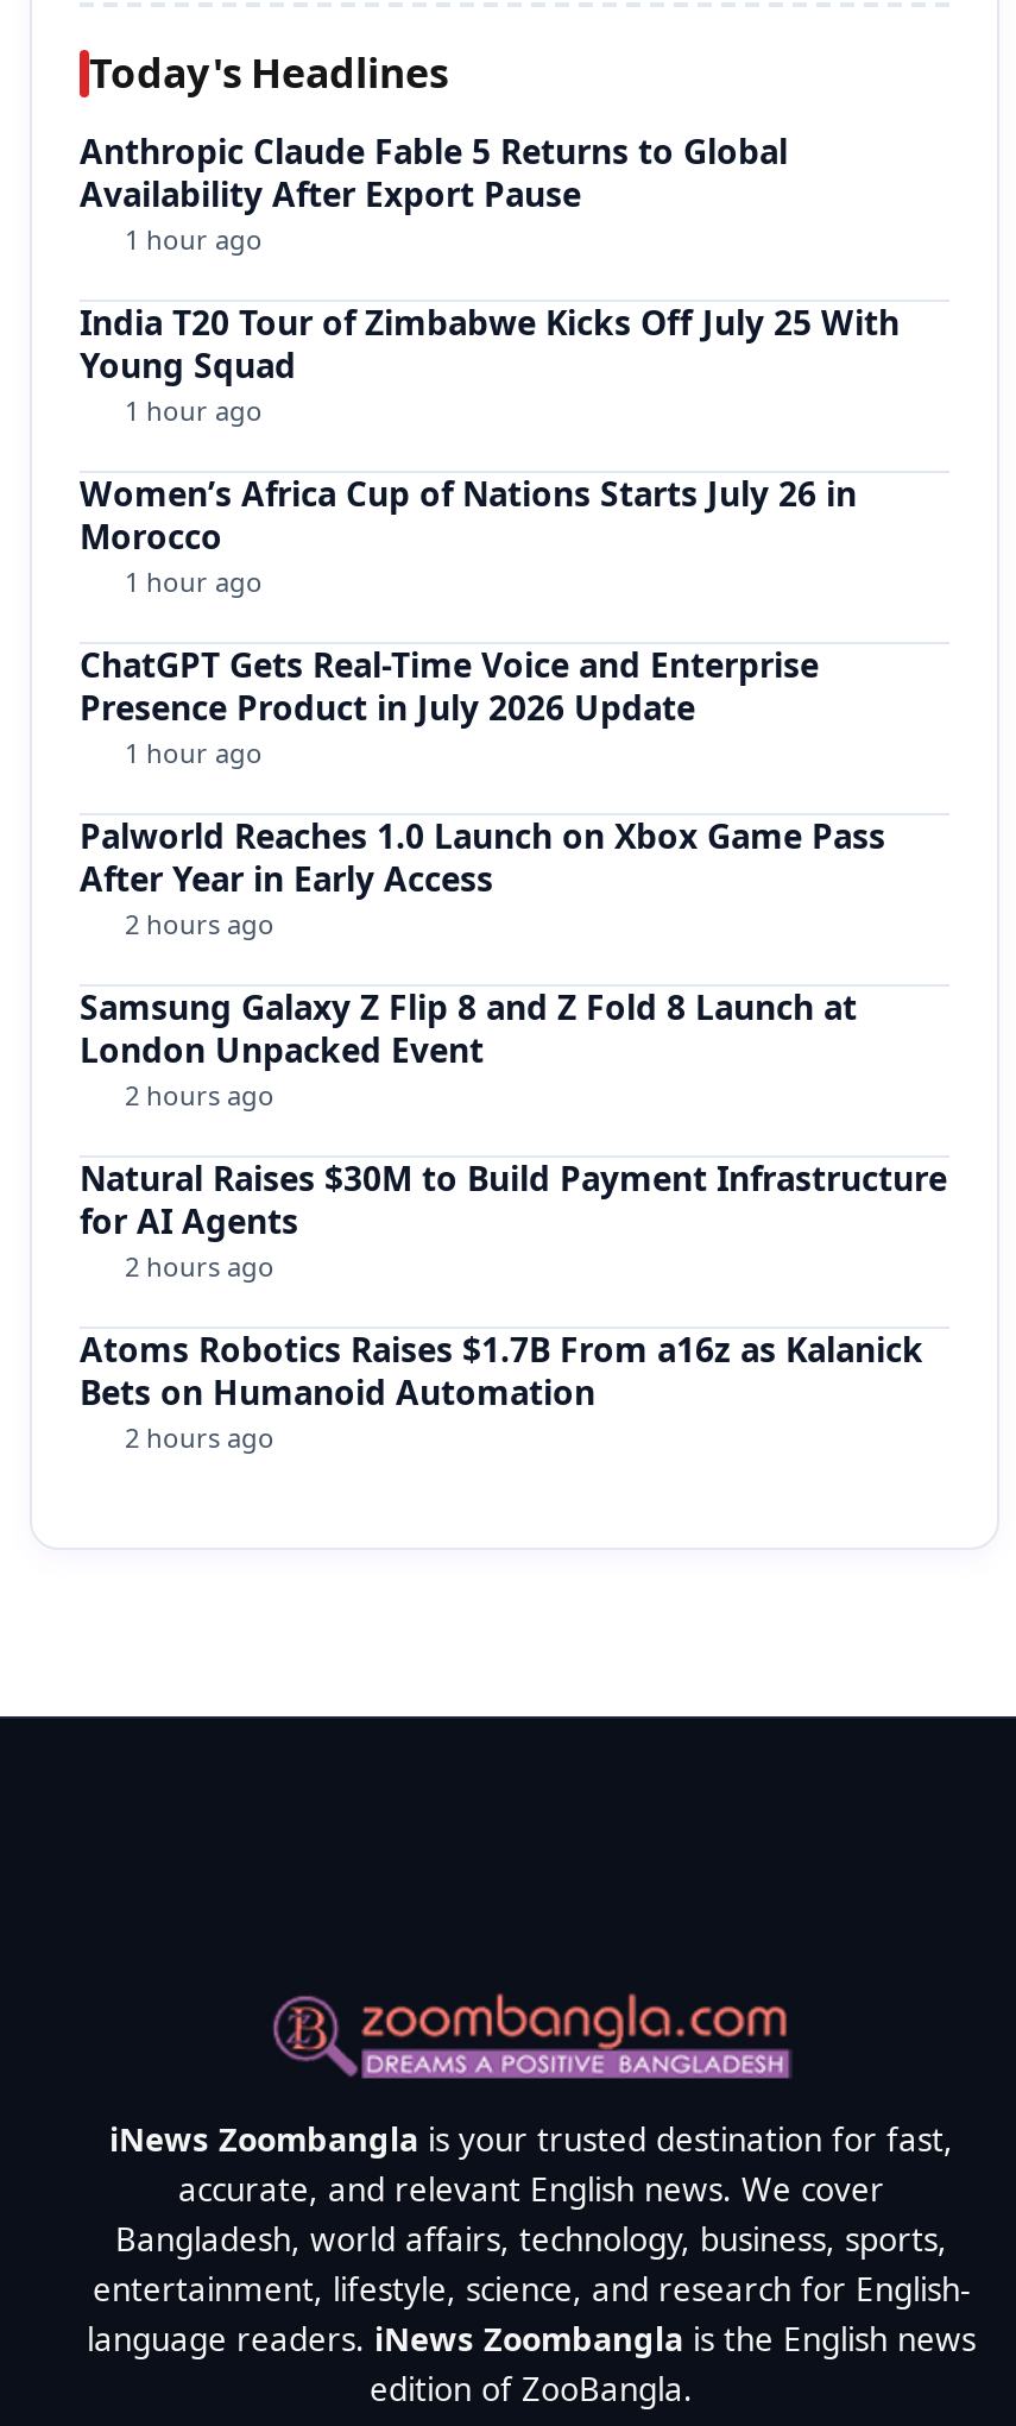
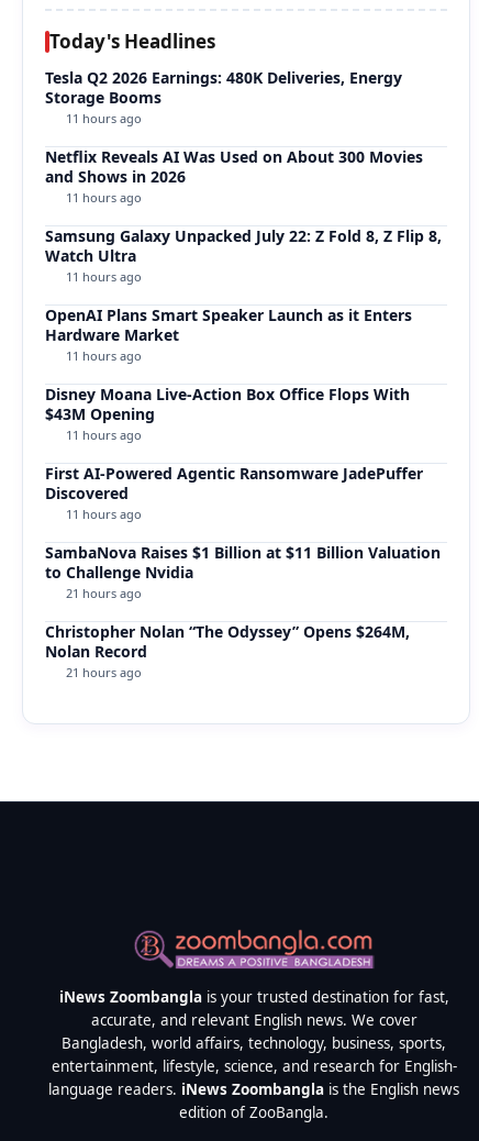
- Anthropic Claude Fable 5 Returns to Global
- Availability After Export Pause
- 1 hour ago
+ Tesla Q2 2026 Earnings: 480K Deliveries, Energy
+ Storage Booms
+ 11 hours ago

- India T20 Tour of Zimbabwe Kicks Off July 25 With
- Young Squad
- 1 hour ago
+ Netflix Reveals AI Was Used on About 300 Movies
+ and Shows in 2026
+ 11 hours ago

- Women’s Africa Cup of Nations Starts July 26 in
- Morocco
- 1 hour ago
+ Samsung Galaxy Unpacked July 22: Z Fold 8, Z Flip 8,
+ Watch Ultra
+ 11 hours ago

- ChatGPT Gets Real-Time Voice and Enterprise
- Presence Product in July 2026 Update
- 1 hour ago
+ OpenAI Plans Smart Speaker Launch as it Enters
+ Hardware Market
+ 11 hours ago

- Palworld Reaches 1.0 Launch on Xbox Game Pass
- After Year in Early Access
- 2 hours ago
+ Disney Moana Live-Action Box Office Flops With
+ $43M Opening
+ 11 hours ago

- Samsung Galaxy Z Flip 8 and Z Fold 8 Launch at
- London Unpacked Event
- 2 hours ago
+ First AI-Powered Agentic Ransomware JadePuffer
+ Discovered
+ 11 hours ago

- Natural Raises $30M to Build Payment Infrastructure
- for AI Agents
- 2 hours ago
+ SambaNova Raises $1 Billion at $11 Billion Valuation
+ to Challenge Nvidia
+ 21 hours ago

- Atoms Robotics Raises $1.7B From a16z as Kalanick
- Bets on Humanoid Automation
- 2 hours ago
+ Christopher Nolan “The Odyssey” Opens $264M,
+ Nolan Record
+ 21 hours ago
